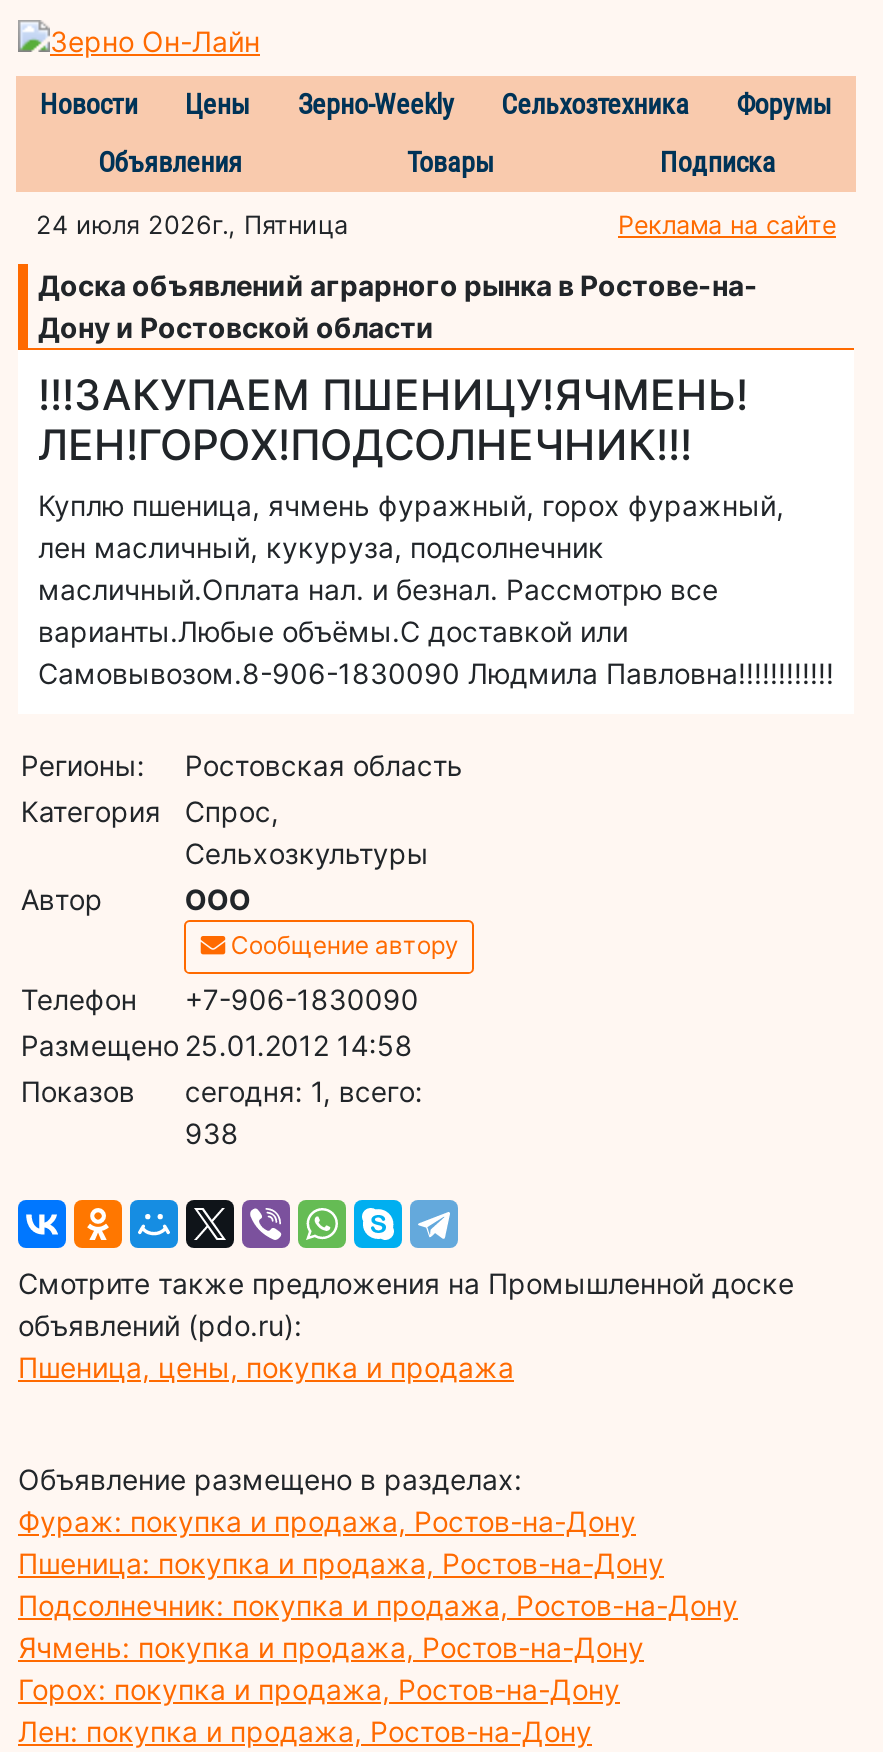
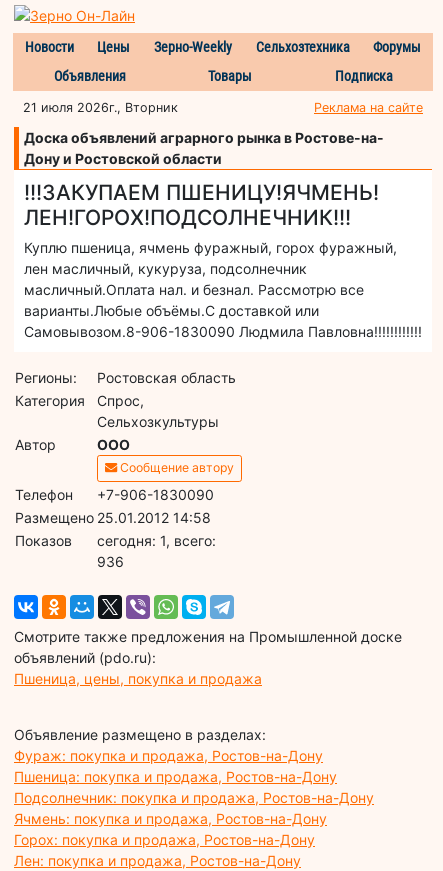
- 24 июля 2026г., Пятница
+ 21 июля 2026г., Вторник

- 938
+ 936
